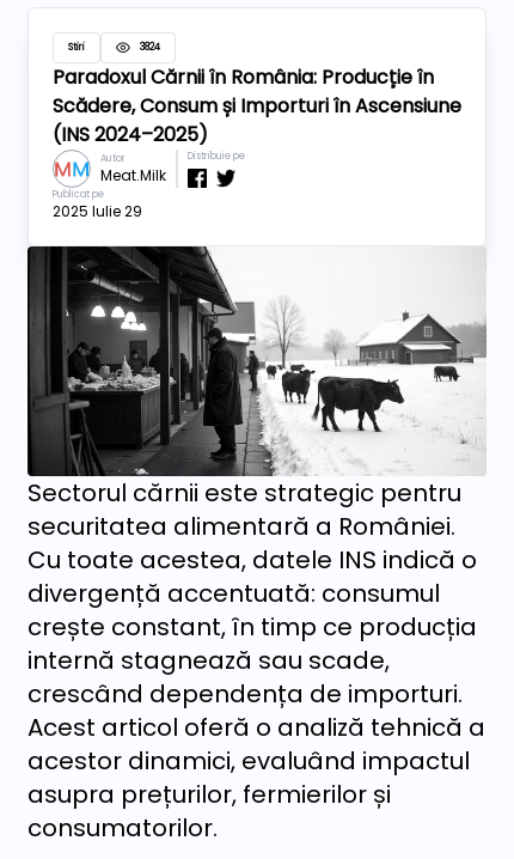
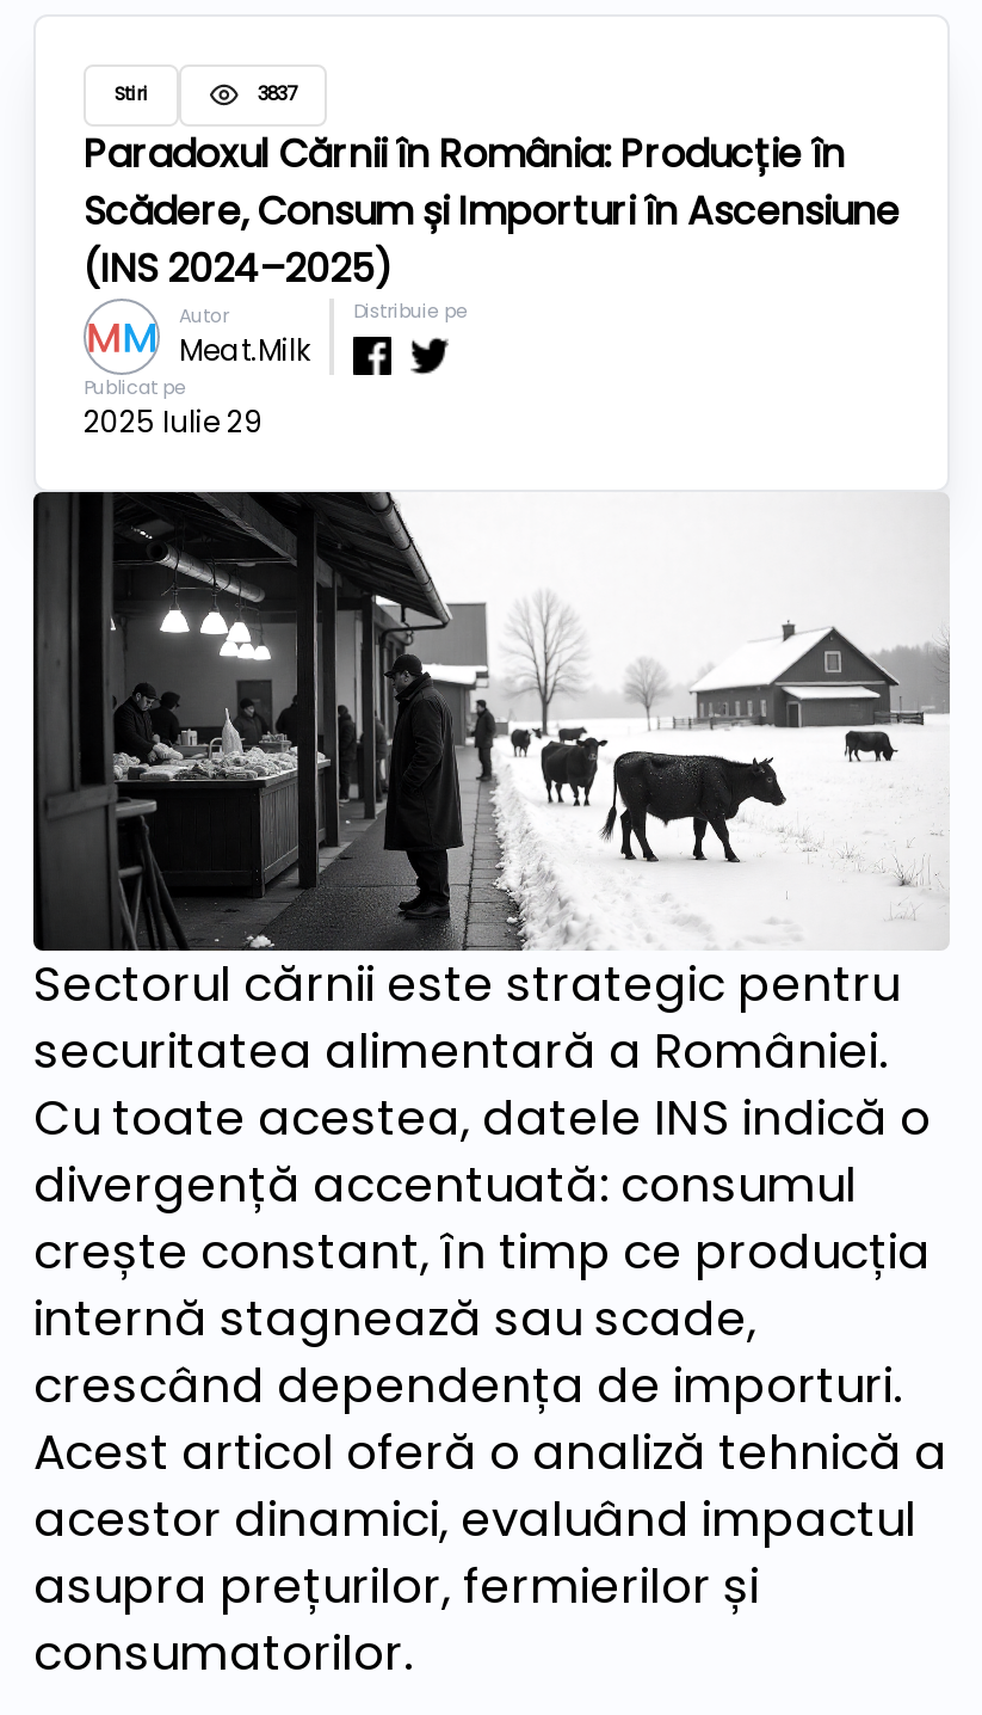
- 3824
+ 3837
